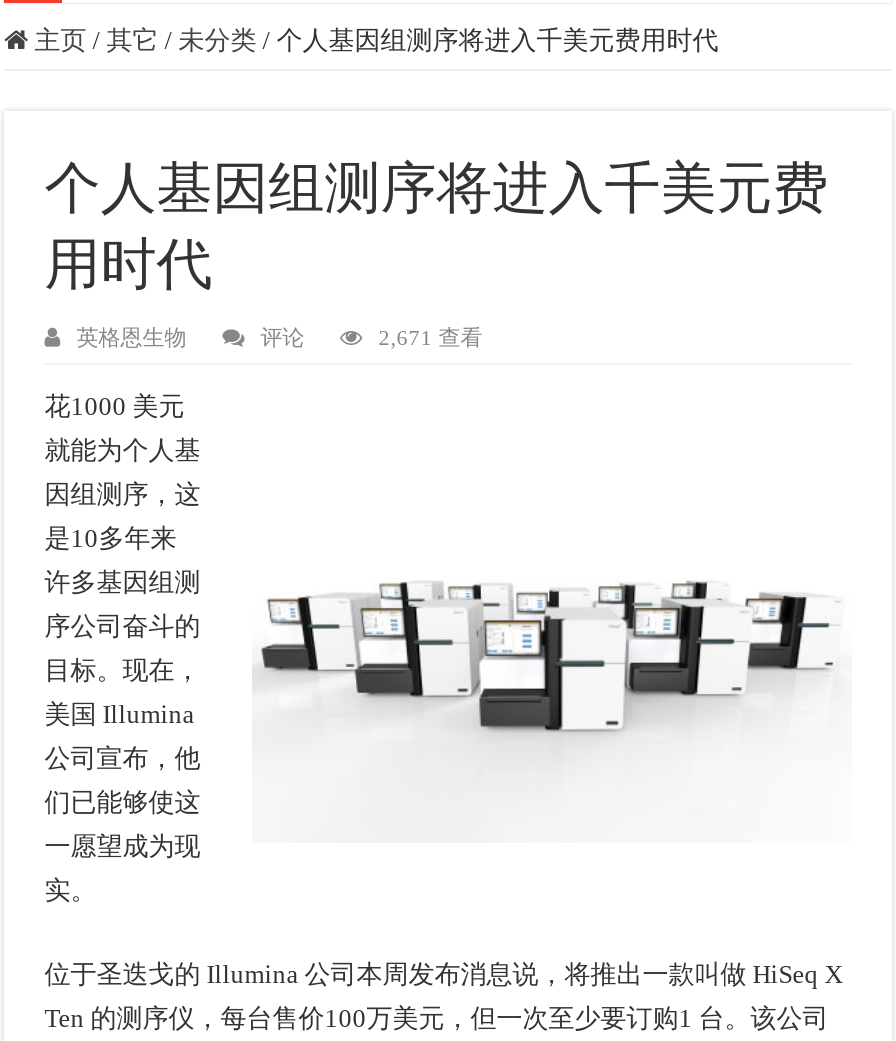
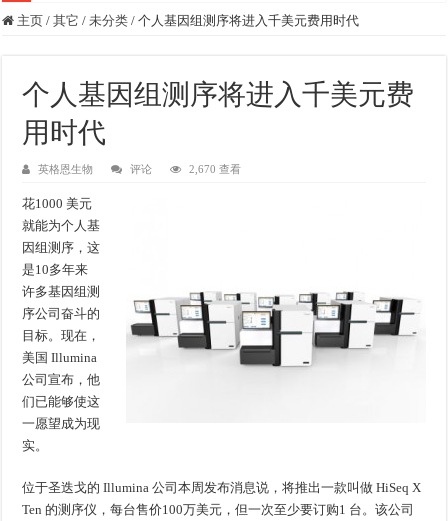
- 2,671 查看
+ 2,670 查看
